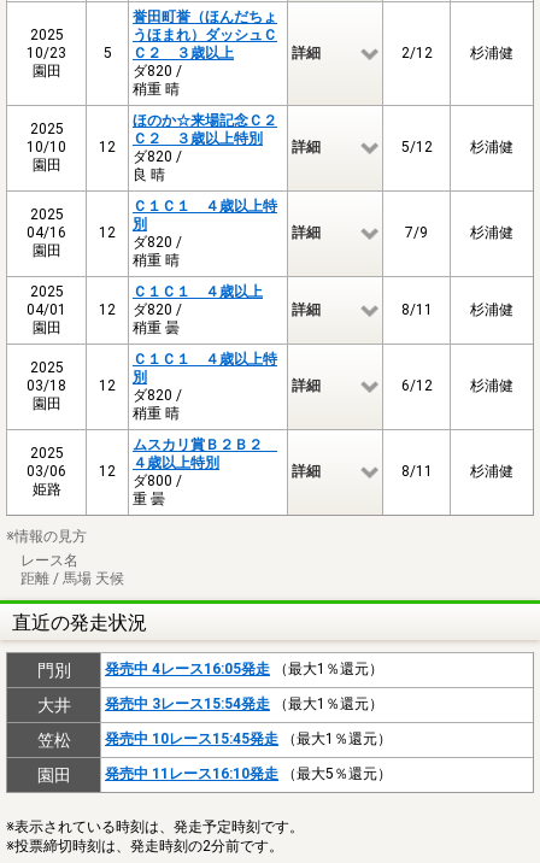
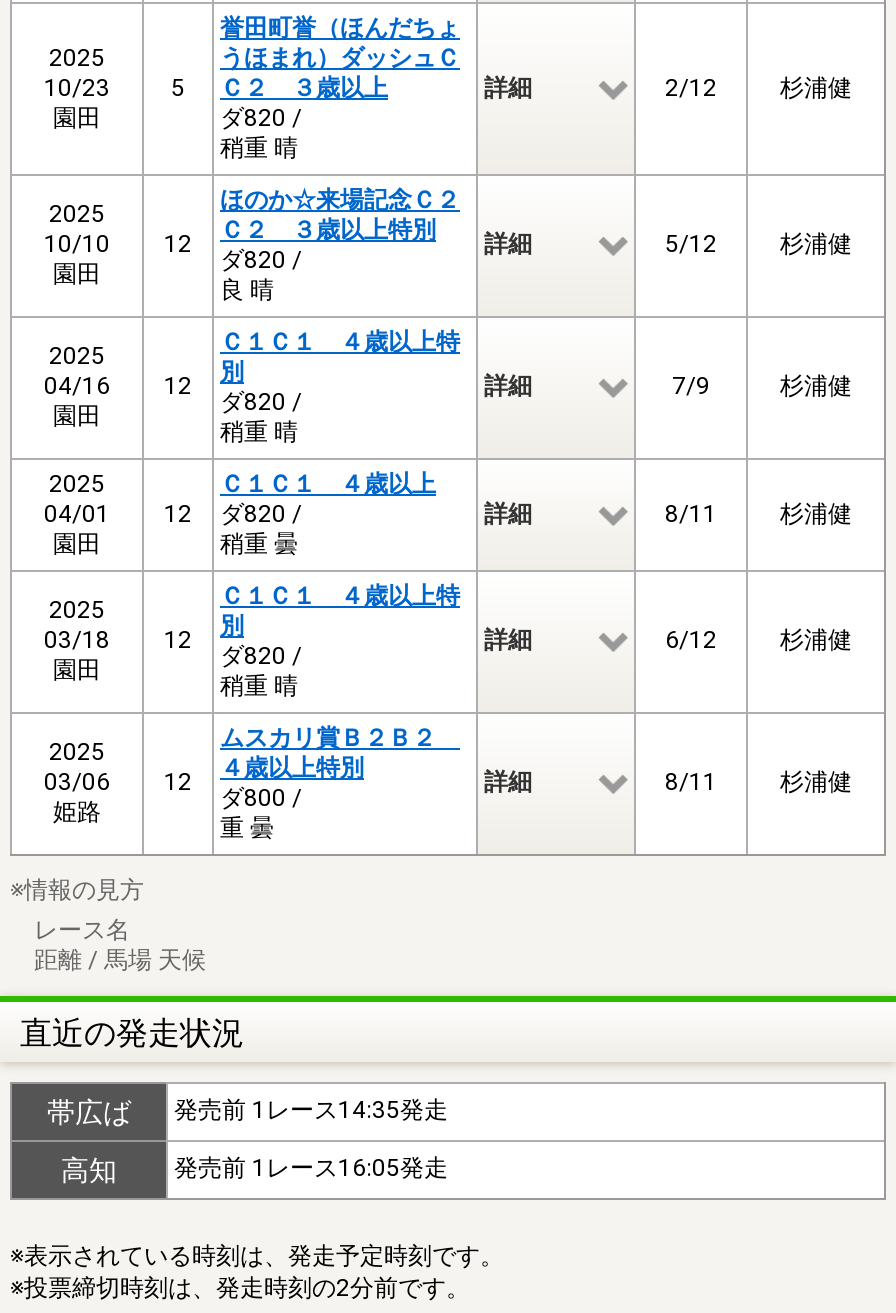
- 門別
- 発売中 4レース16:05発走（最大1％還元）
- 大井
- 発売中 3レース15:54発走（最大1％還元）
- 笠松
- 発売中 10レース15:45発走（最大1％還元）
- 園田
- 発売中 11レース16:10発走（最大5％還元）
+ 帯広ば
+ 発売前 1レース14:35発走
+ 高知
+ 発売前 1レース16:05発走
